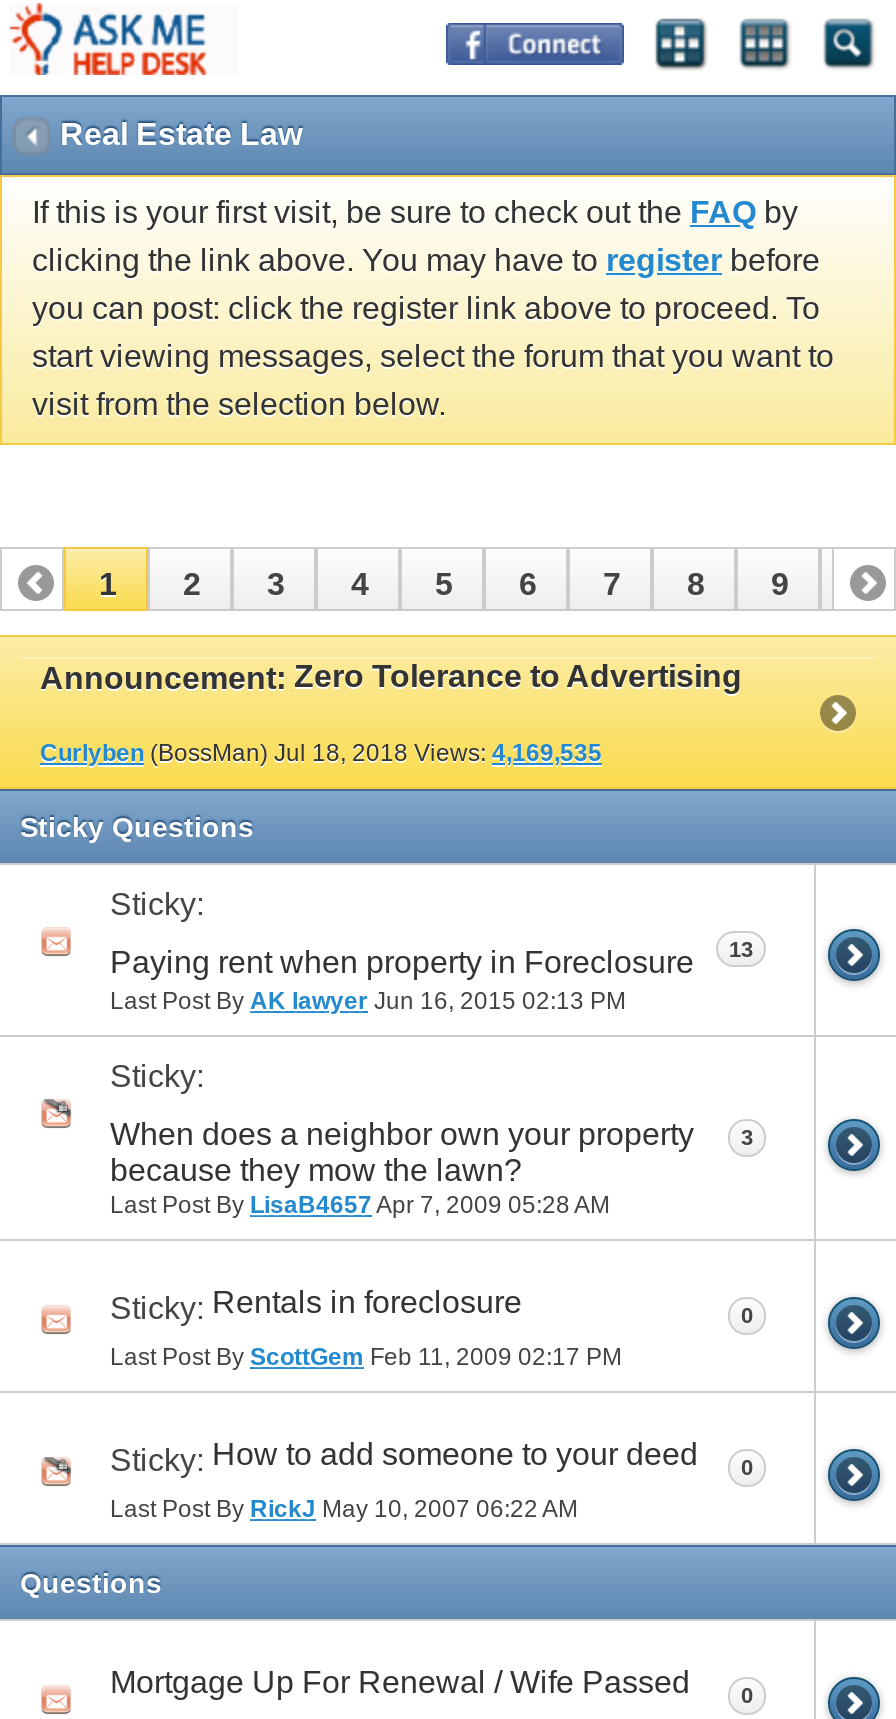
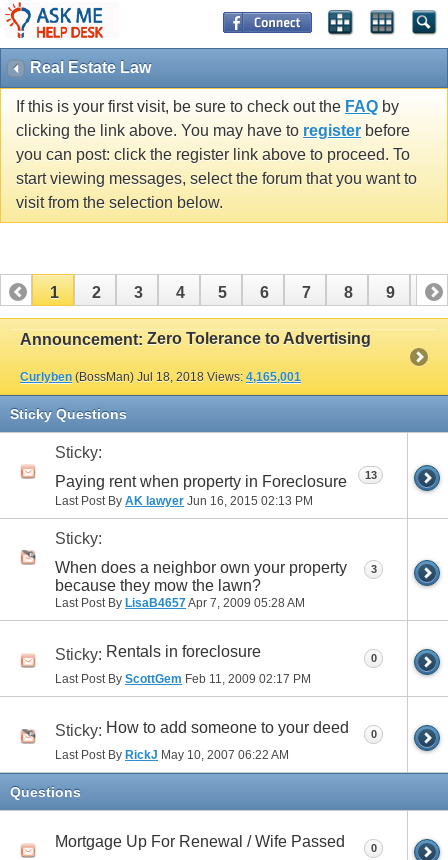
- Curlyben (BossMan) Jul 18, 2018 Views: 4,169,535
+ Curlyben (BossMan) Jul 18, 2018 Views: 4,165,001
